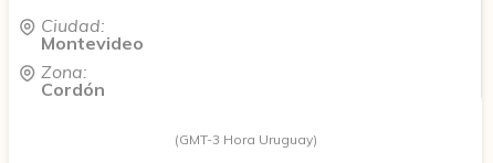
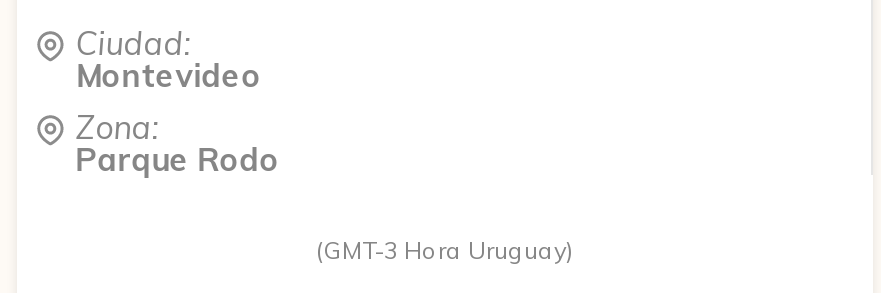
- Cordón
+ Parque Rodo
